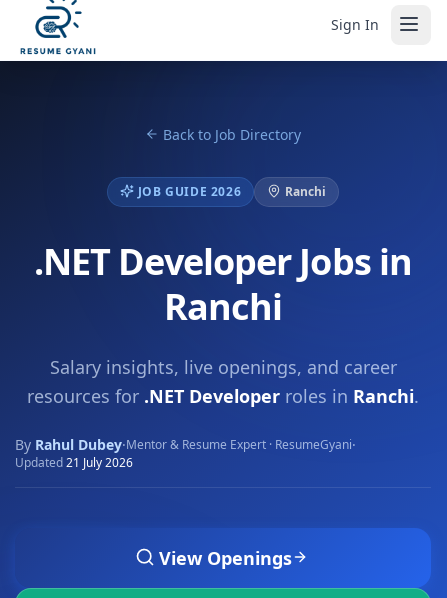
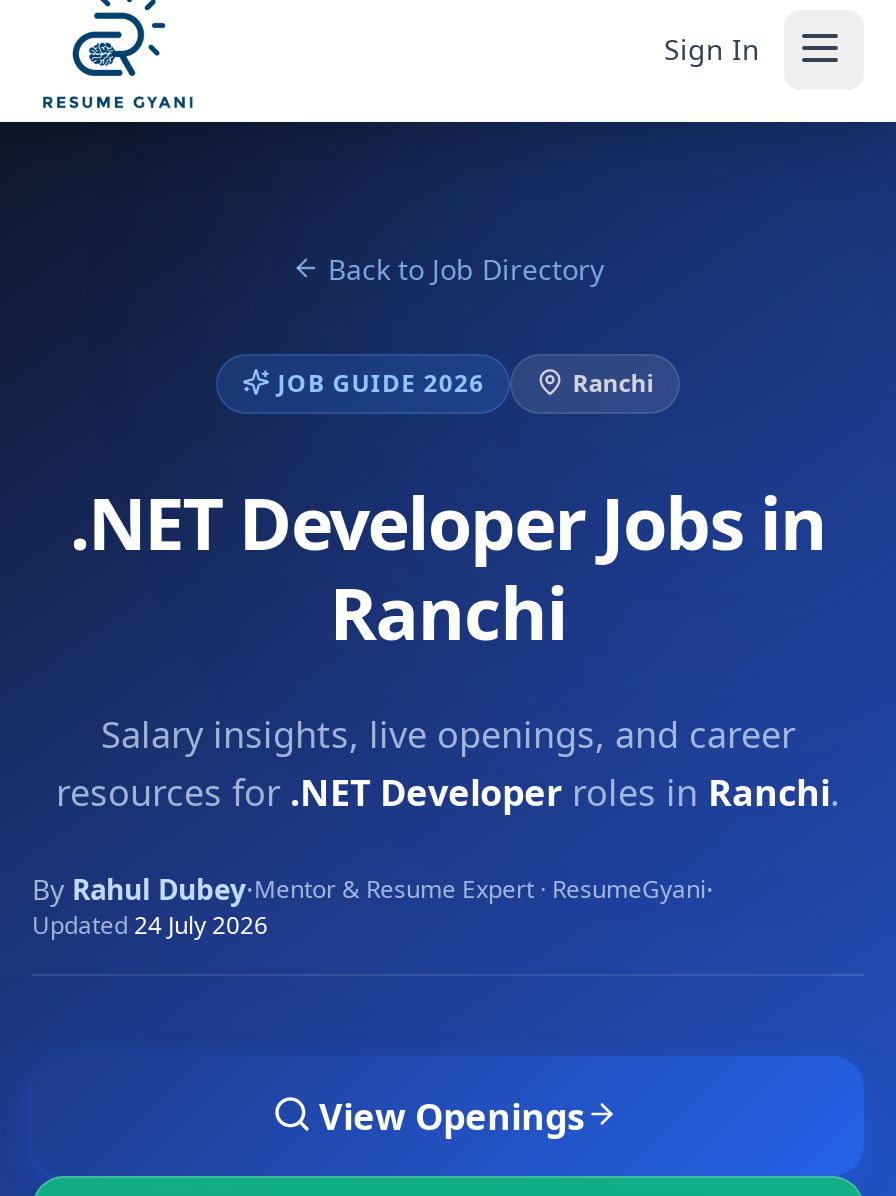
- Updated 21 July 2026
+ Updated 24 July 2026
